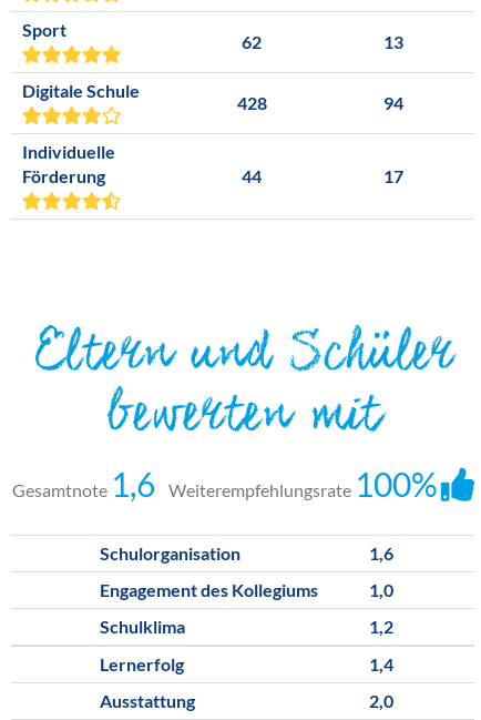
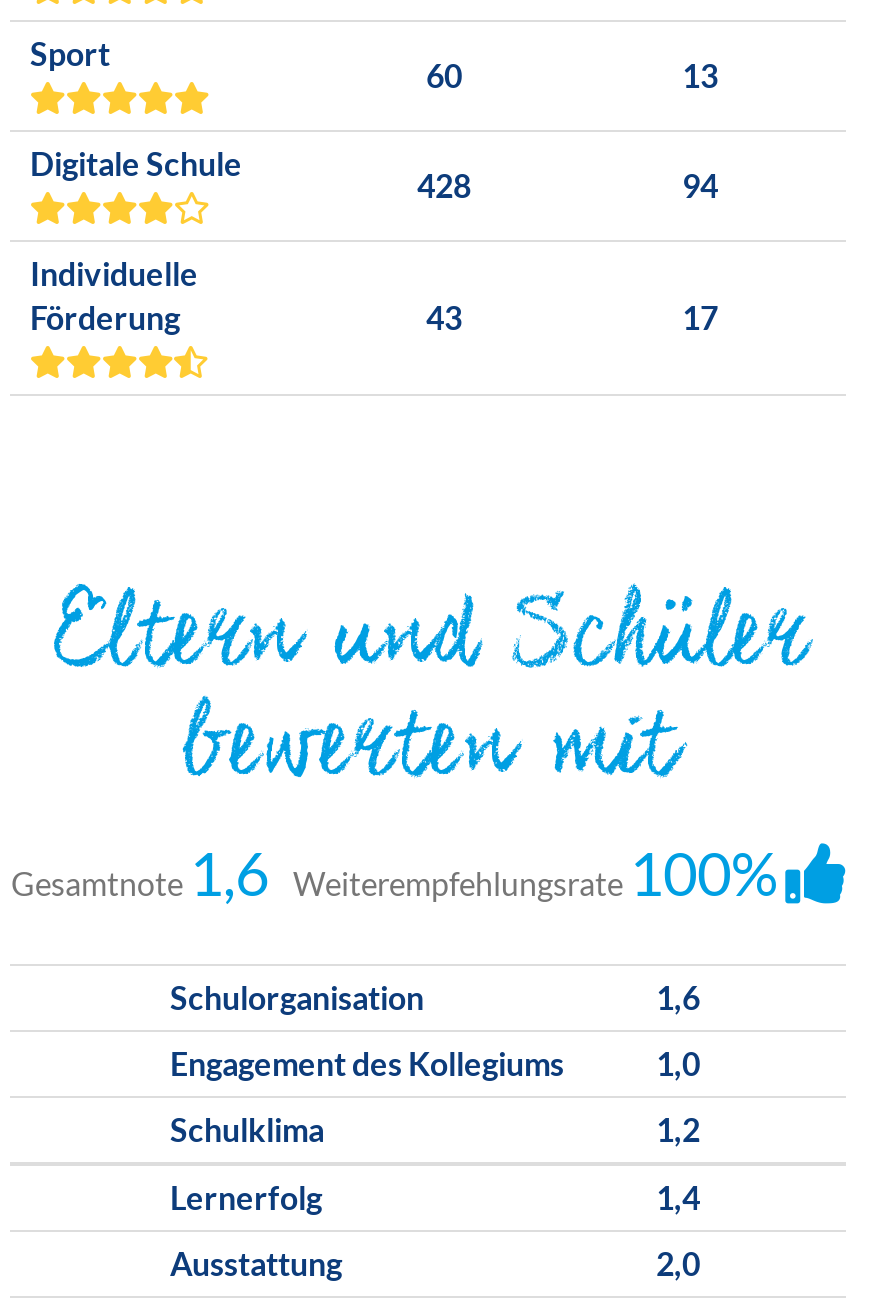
- 62
+ 60

- 44
+ 43
